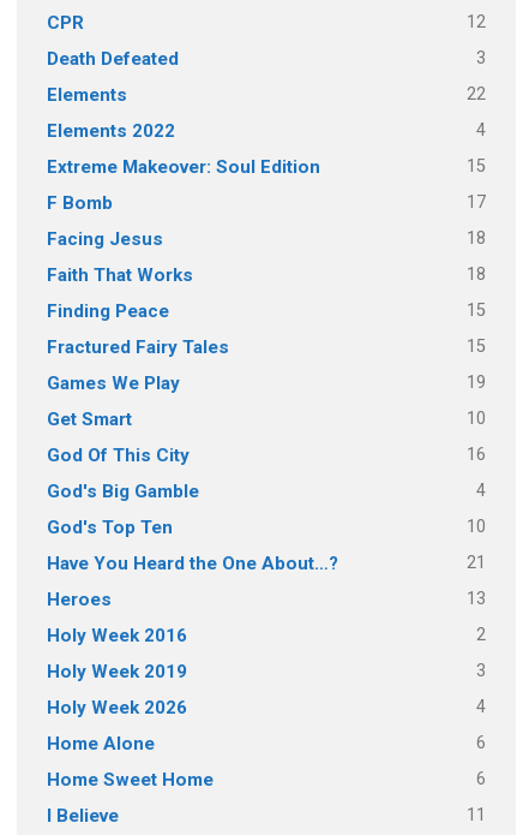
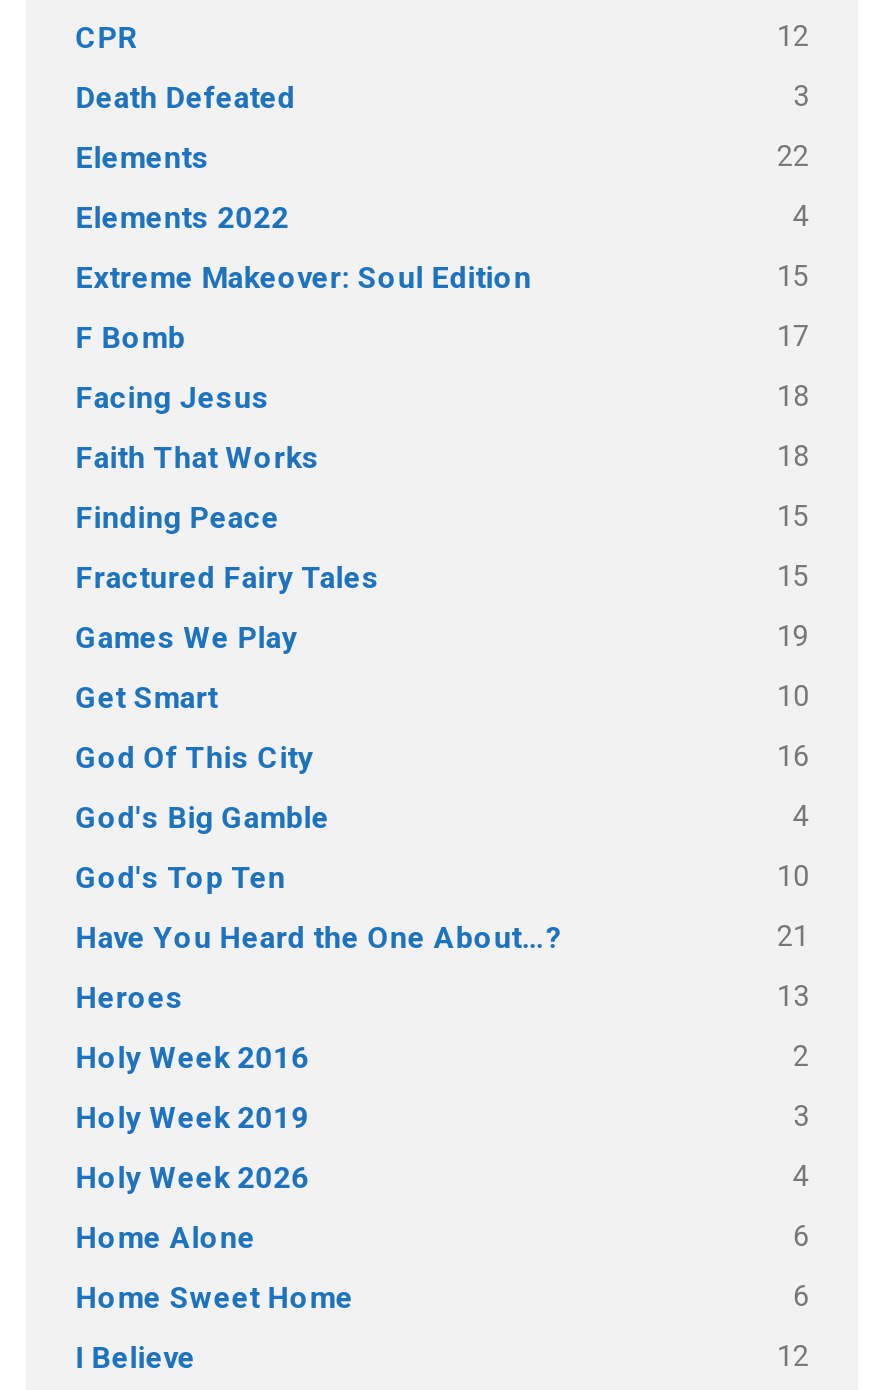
- 11
+ 12
